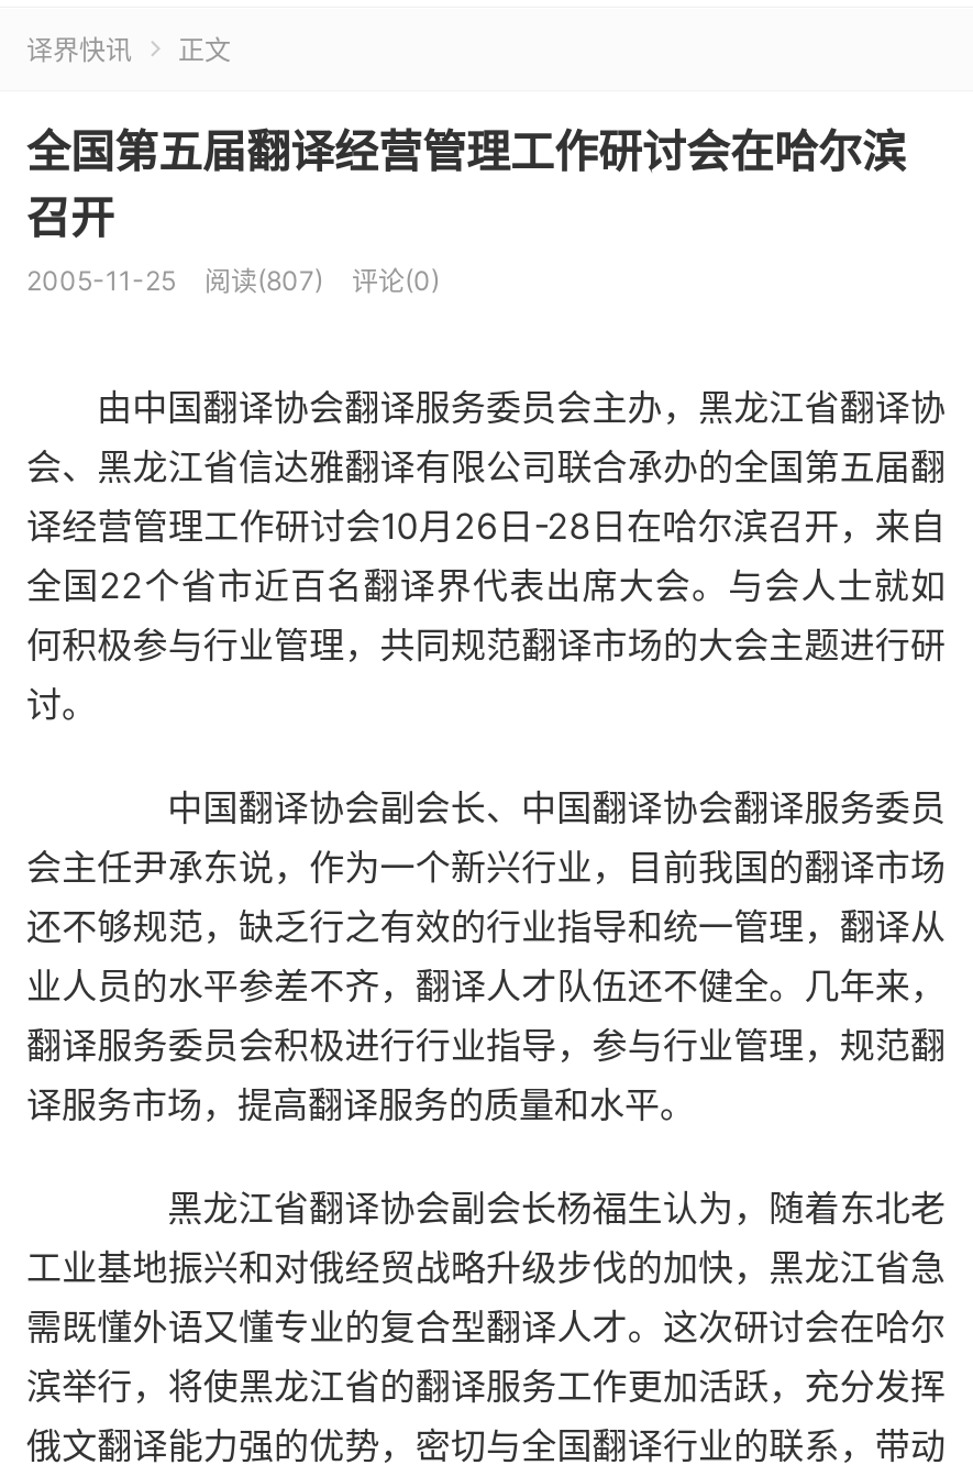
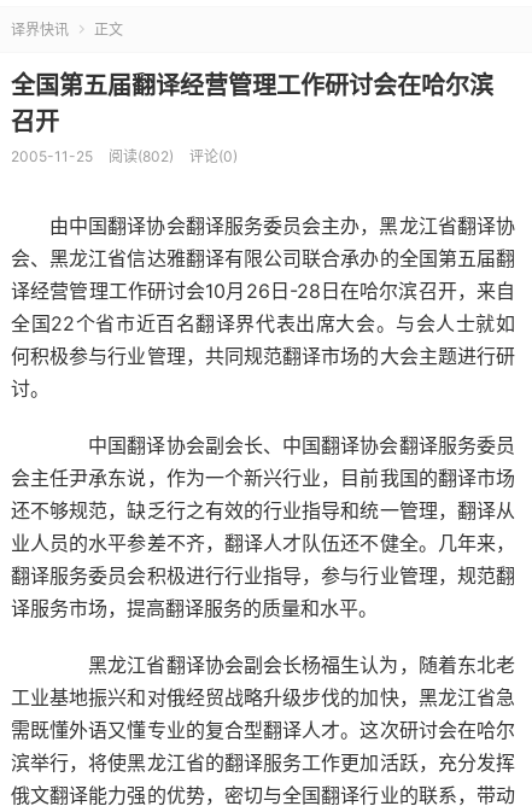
- 2005-11-25 阅读(807) 评论(0)
+ 2005-11-25 阅读(802) 评论(0)
